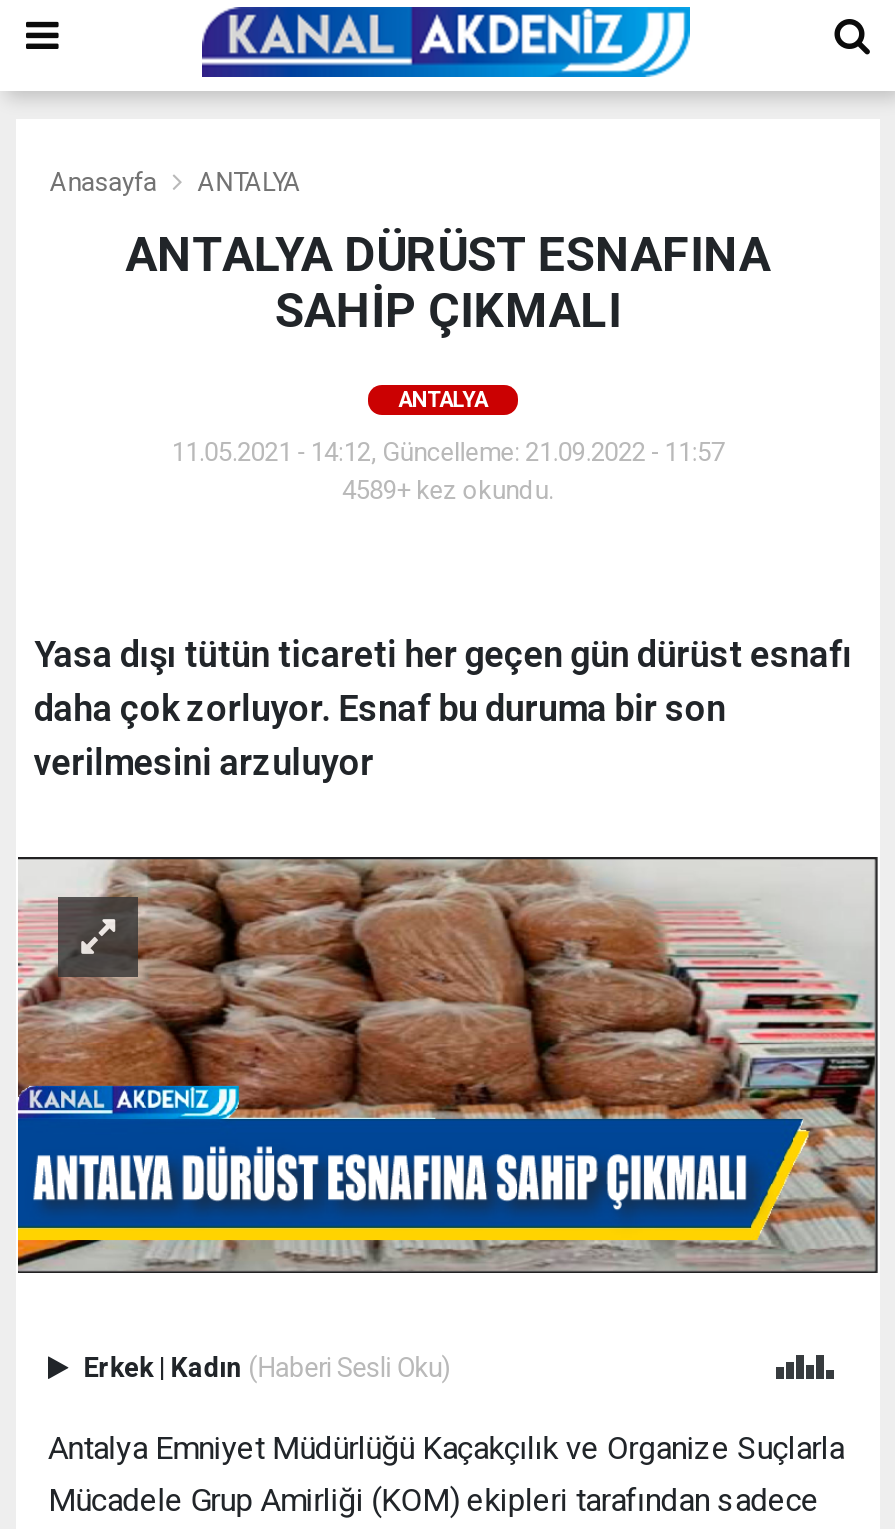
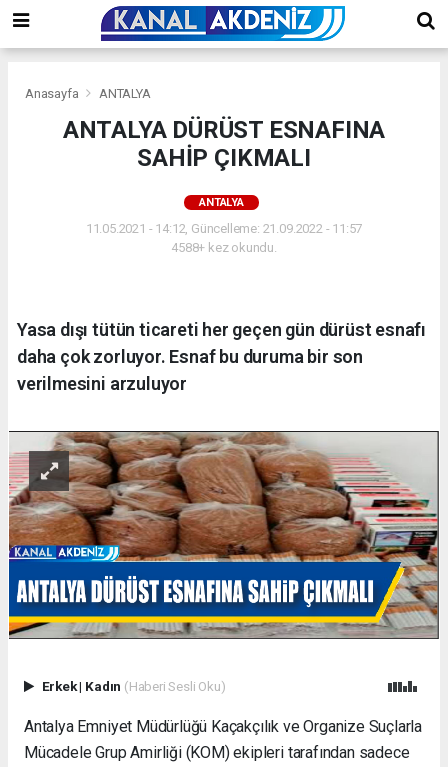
- 4589+ kez okundu.
+ 4588+ kez okundu.
